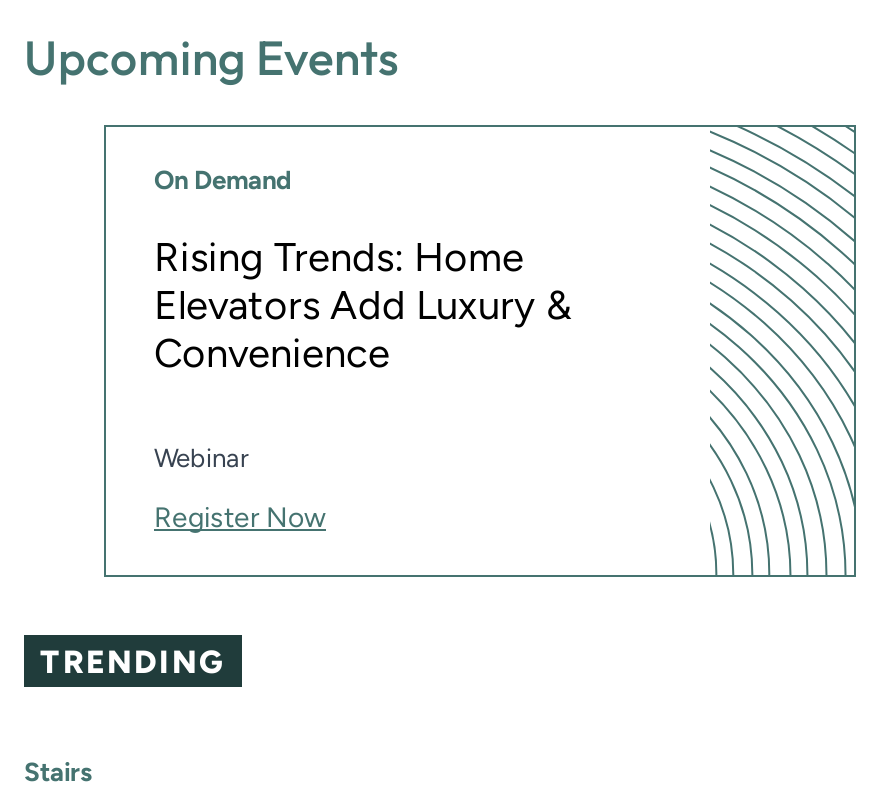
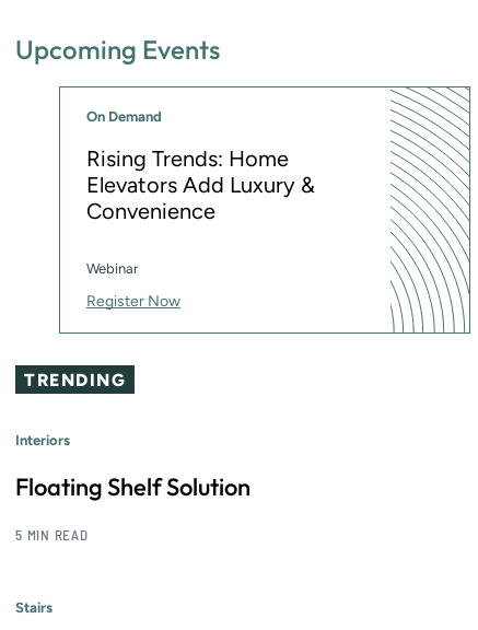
+ Interiors
+ Floating Shelf Solution
+ 5 MIN READ
